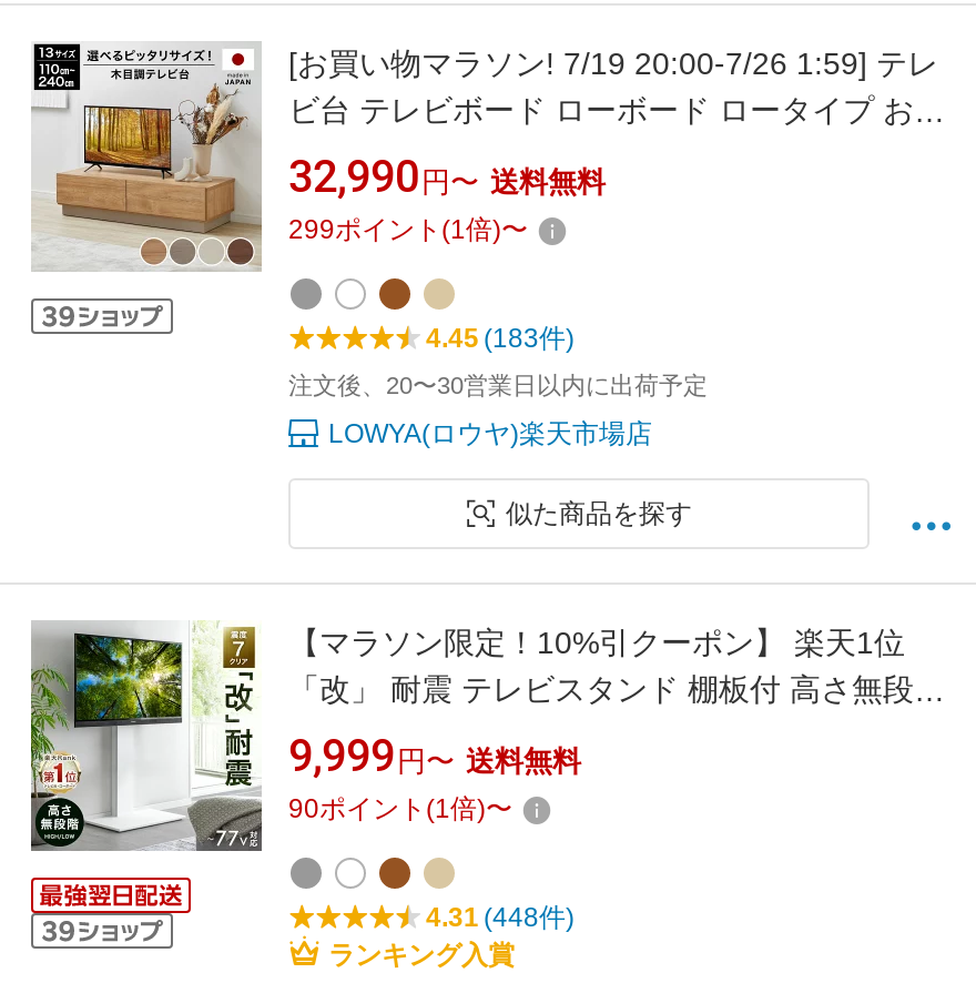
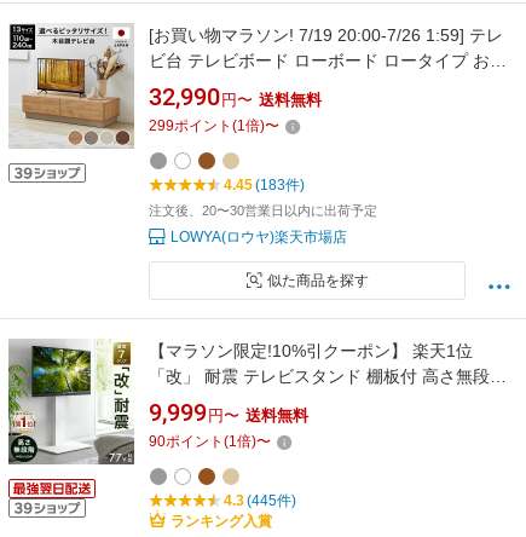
- 【マラソン限定！10%引クーポン】 楽天1位
+ 【マラソン限定!10%引クーポン】 楽天1位

- 4.31 (448件)
+ 4.3 (445件)
